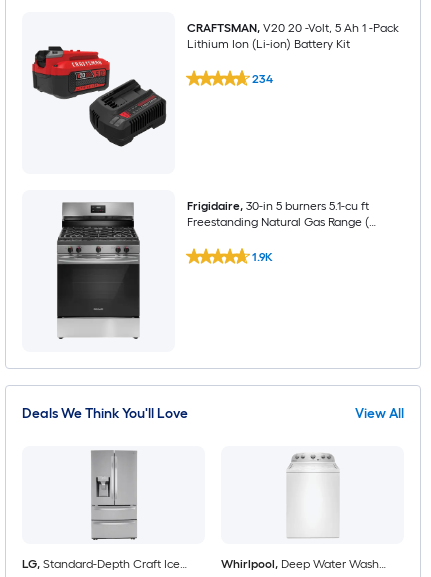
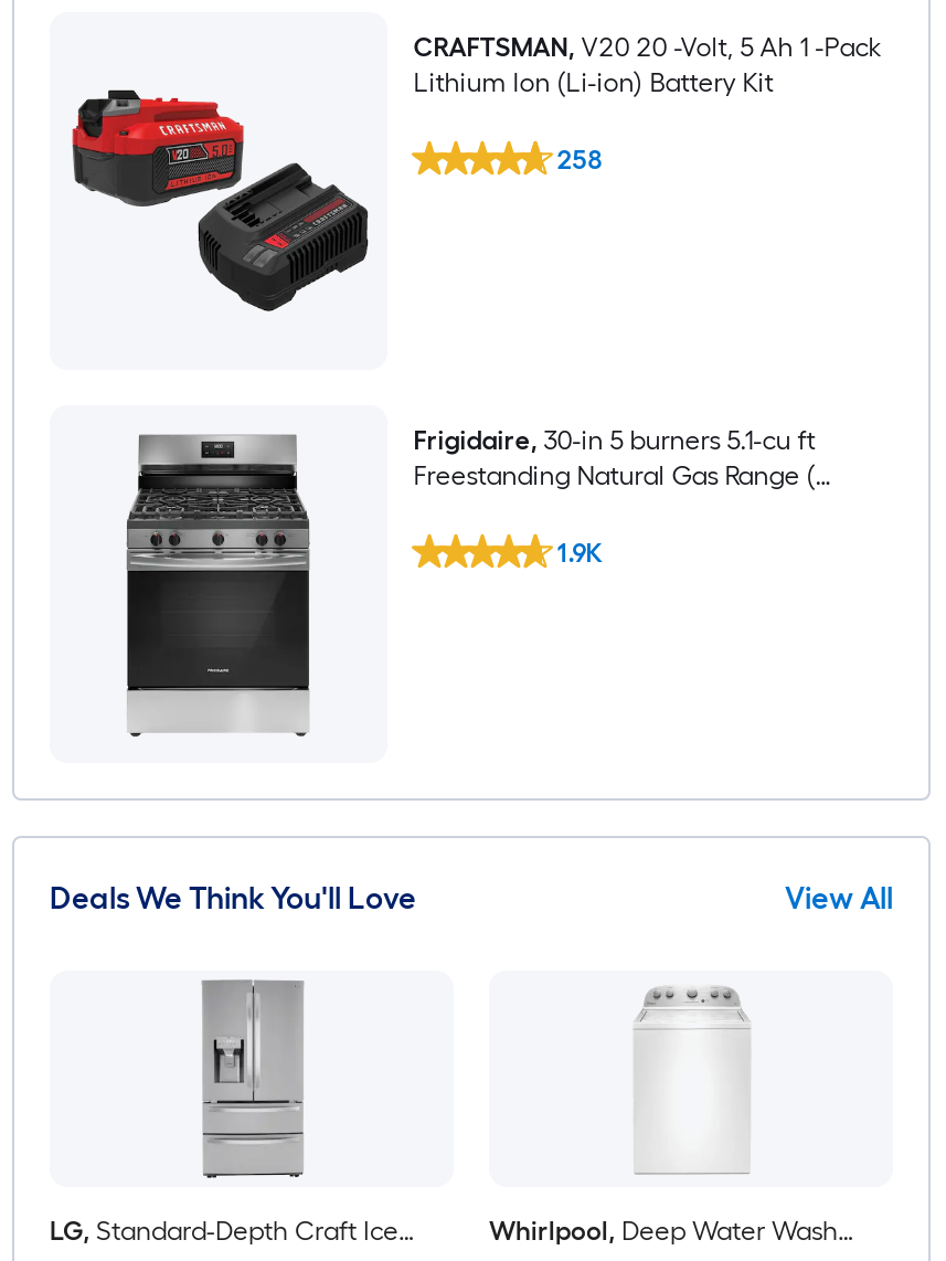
- 234
+ 258
